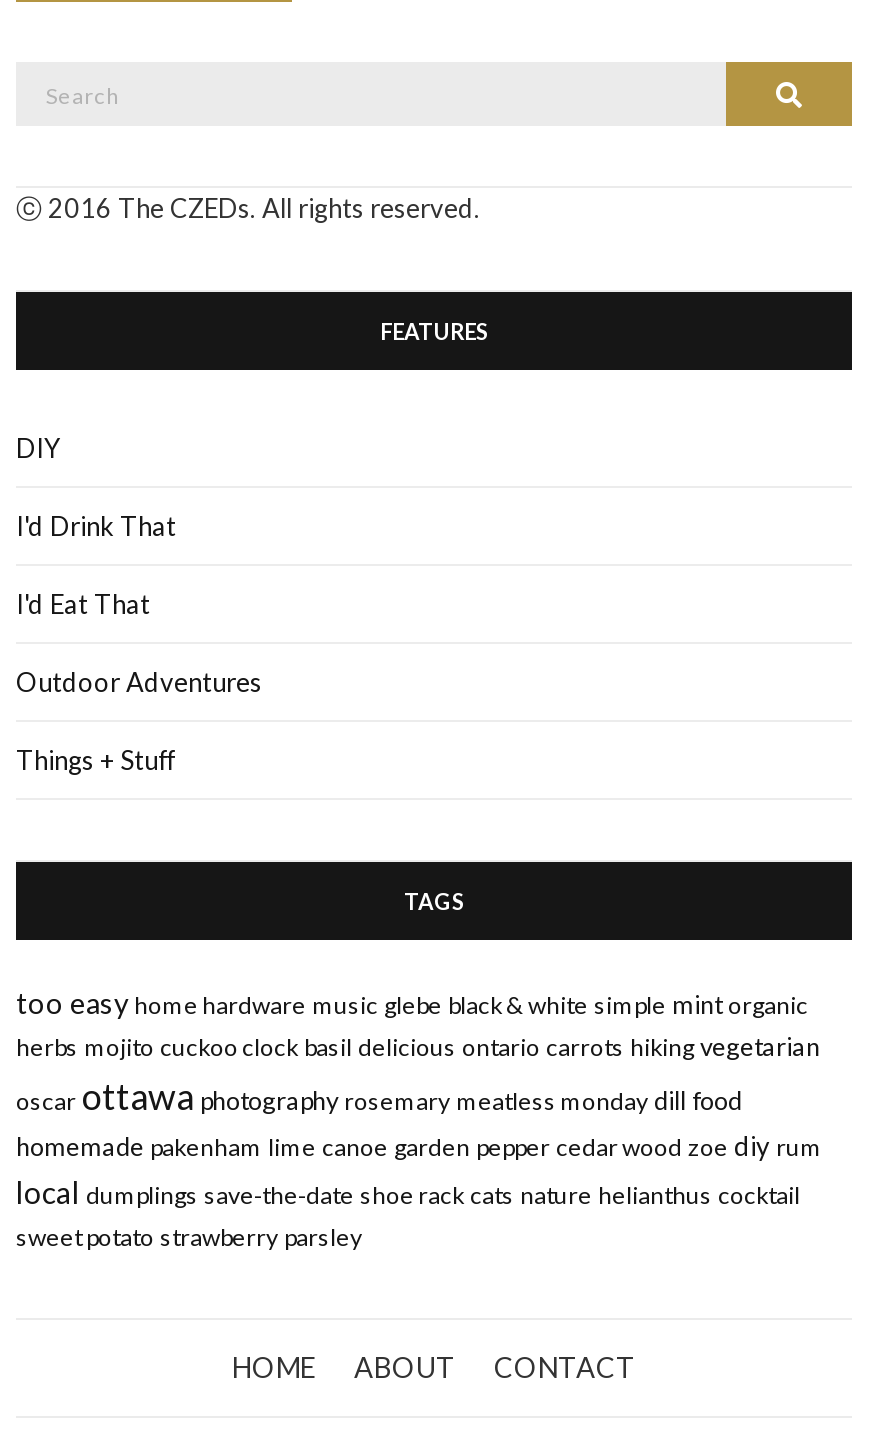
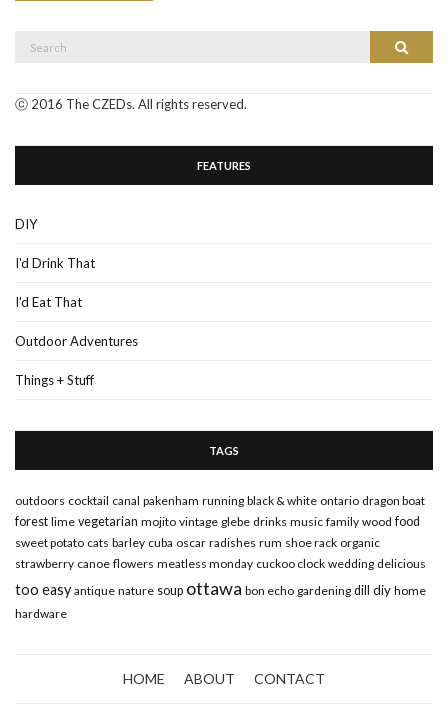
- too easy home hardware music glebe black & white simple mint organic
- herbs mojito cuckoo clock basil delicious ontario carrots hiking vegetarian
- oscar ottawa photography rosemary meatless monday dill food
- homemade pakenham lime canoe garden pepper cedar wood zoe diy rum
- local dumplings save-the-date shoe rack cats nature helianthus cocktail
- sweet potato strawberry parsley
+ outdoors cocktail canal pakenham running black & white ontario dragon boat
+ forest lime vegetarian mojito vintage glebe drinks music family wood food
+ sweet potato cats barley cuba oscar radishes rum shoe rack organic
+ strawberry canoe flowers meatless monday cuckoo clock wedding delicious
+ too easy antique nature soup ottawa bon echo gardening dill diy home
+ hardware
